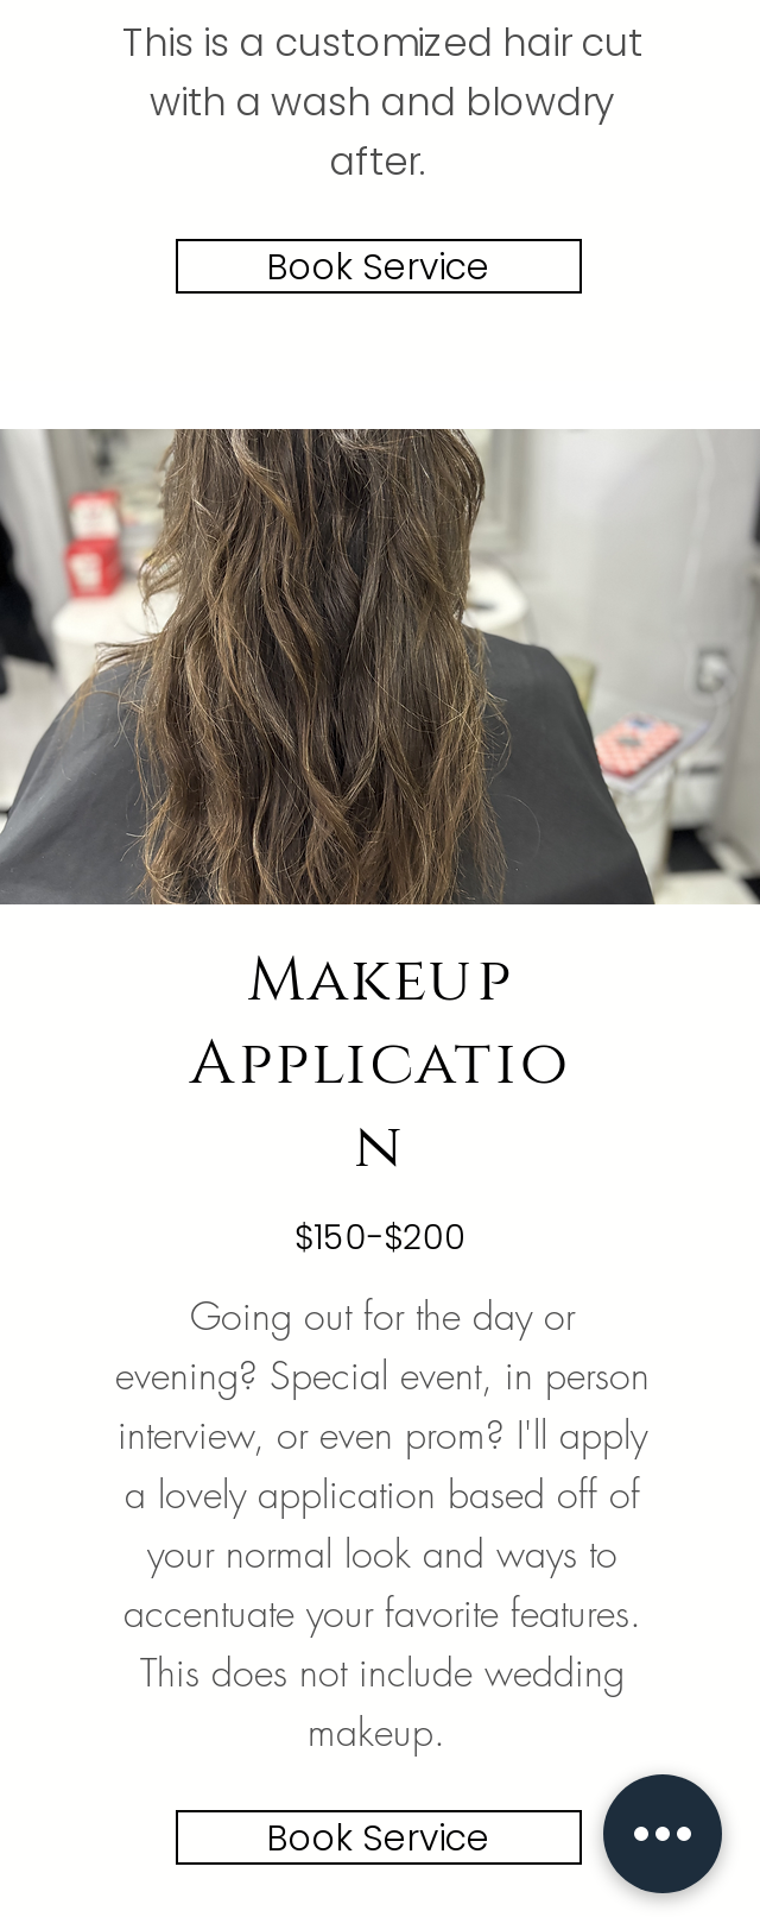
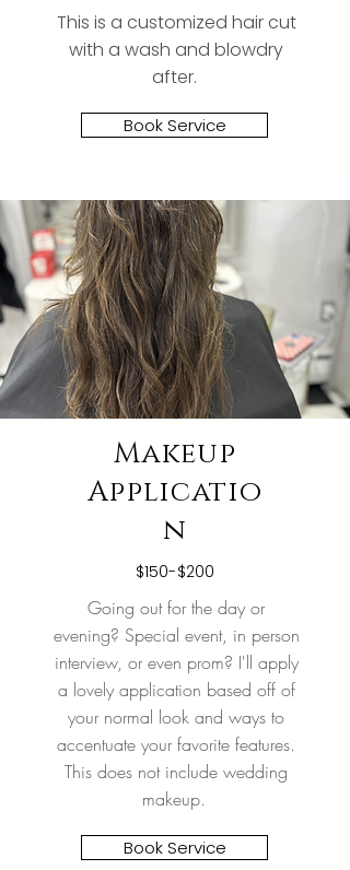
- [image]
